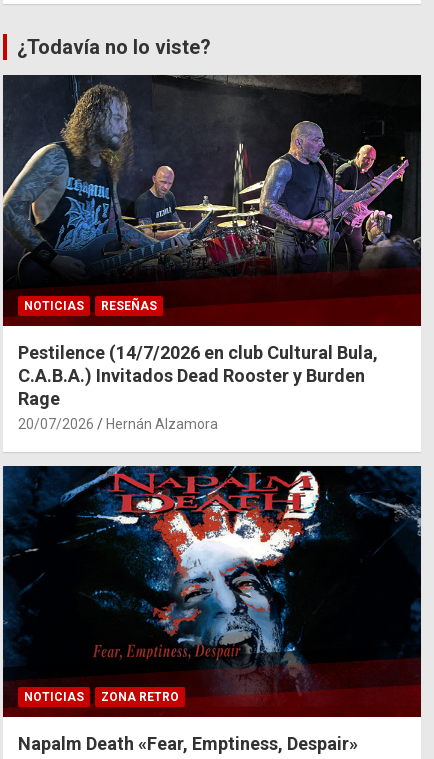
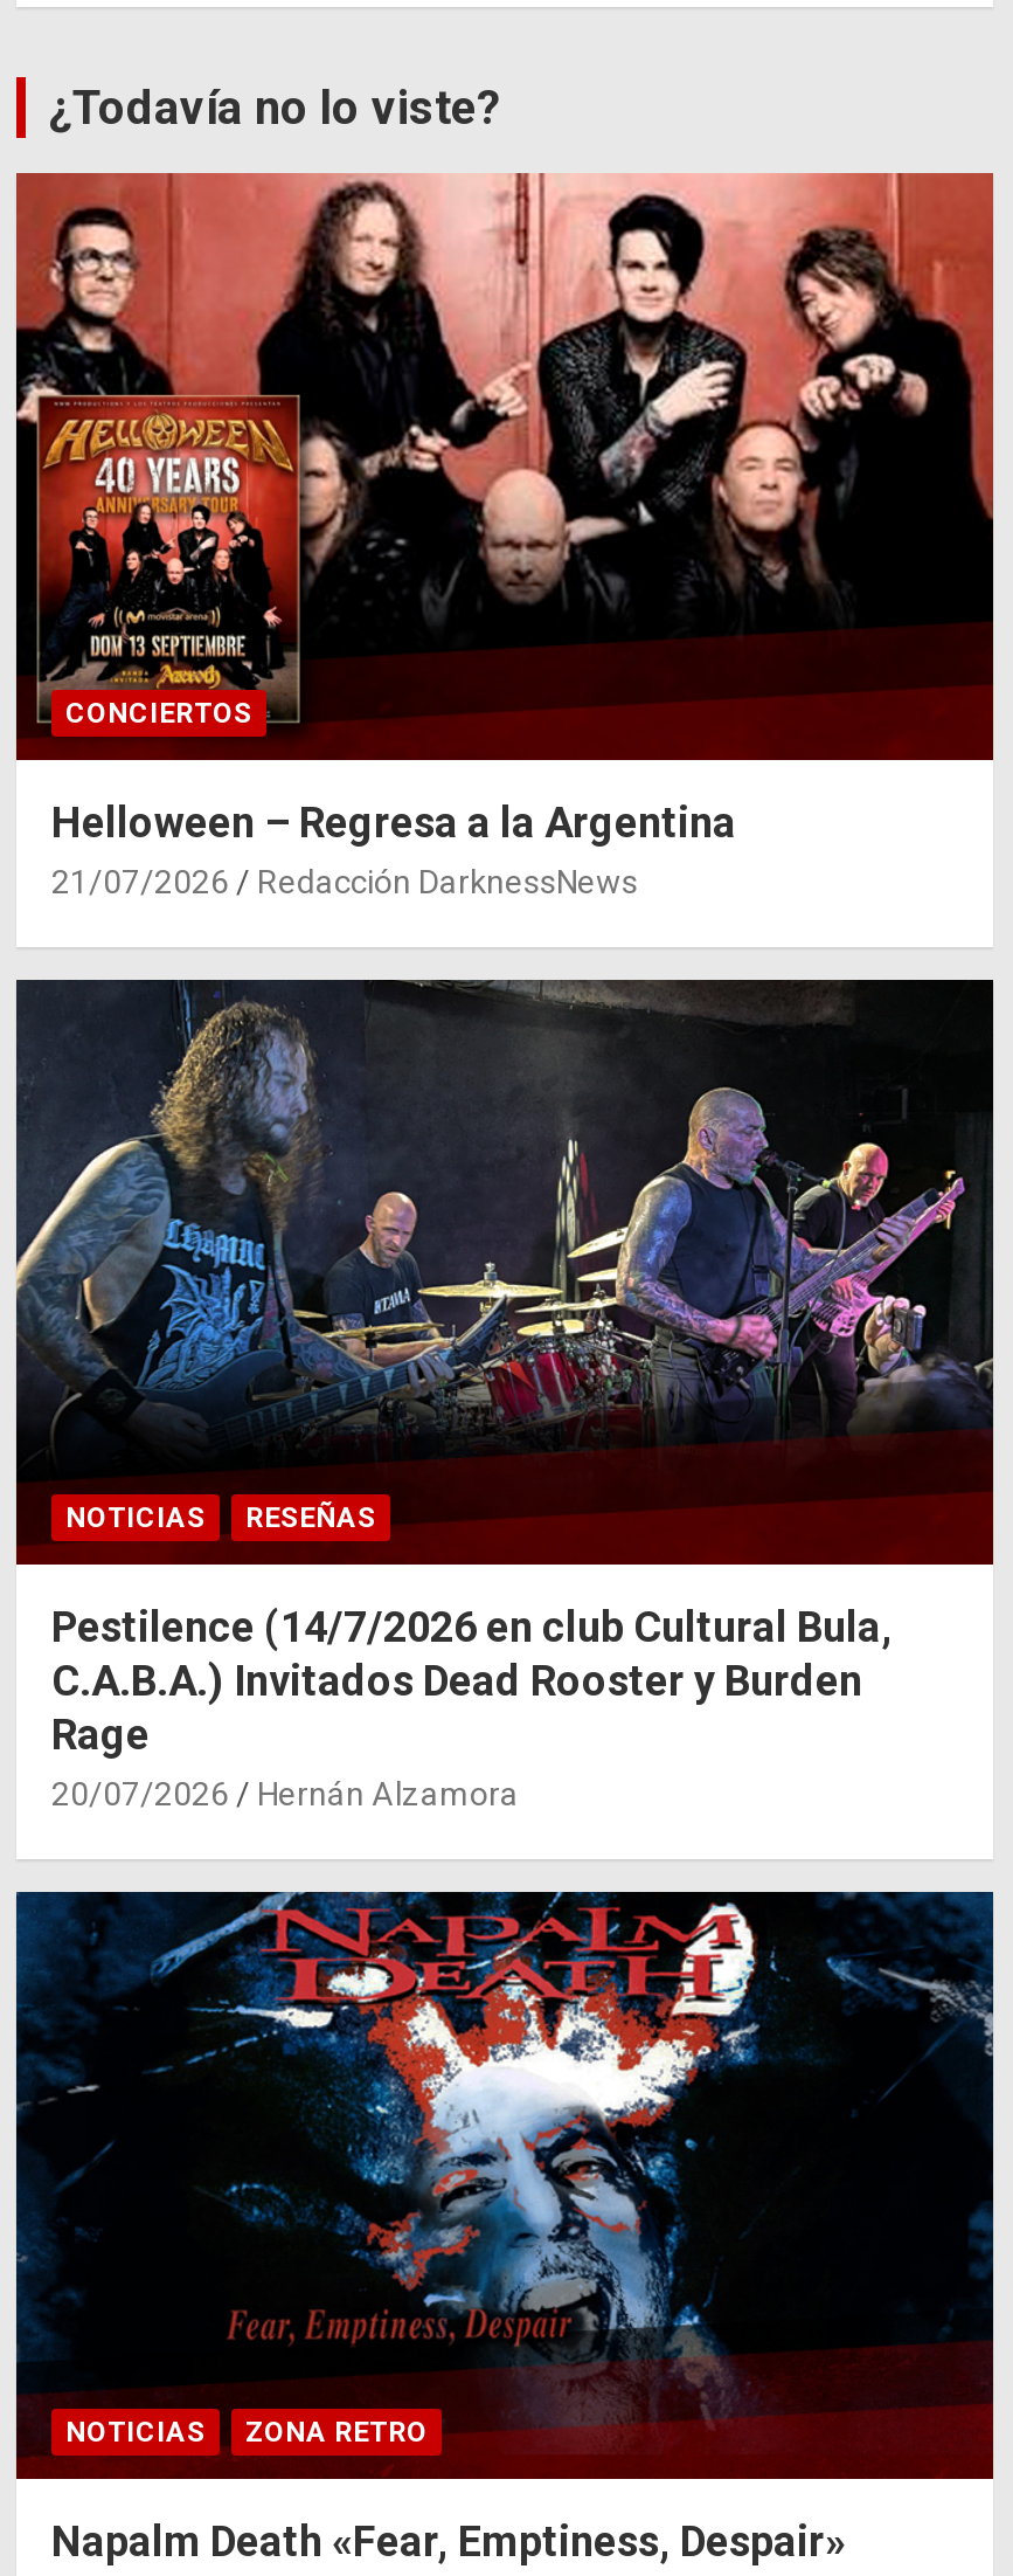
+ [image]
+ CONCIERTOS
+ Helloween – Regresa a la Argentina
+ 21/07/2026
+ Redacción DarknessNews
